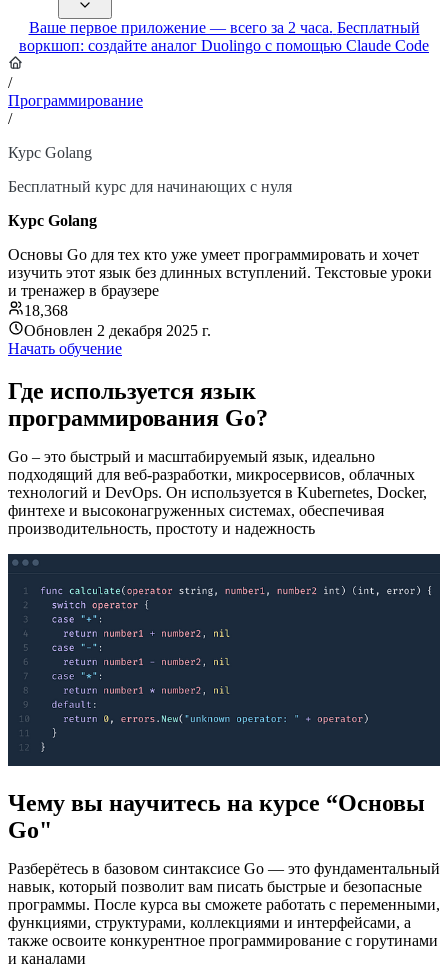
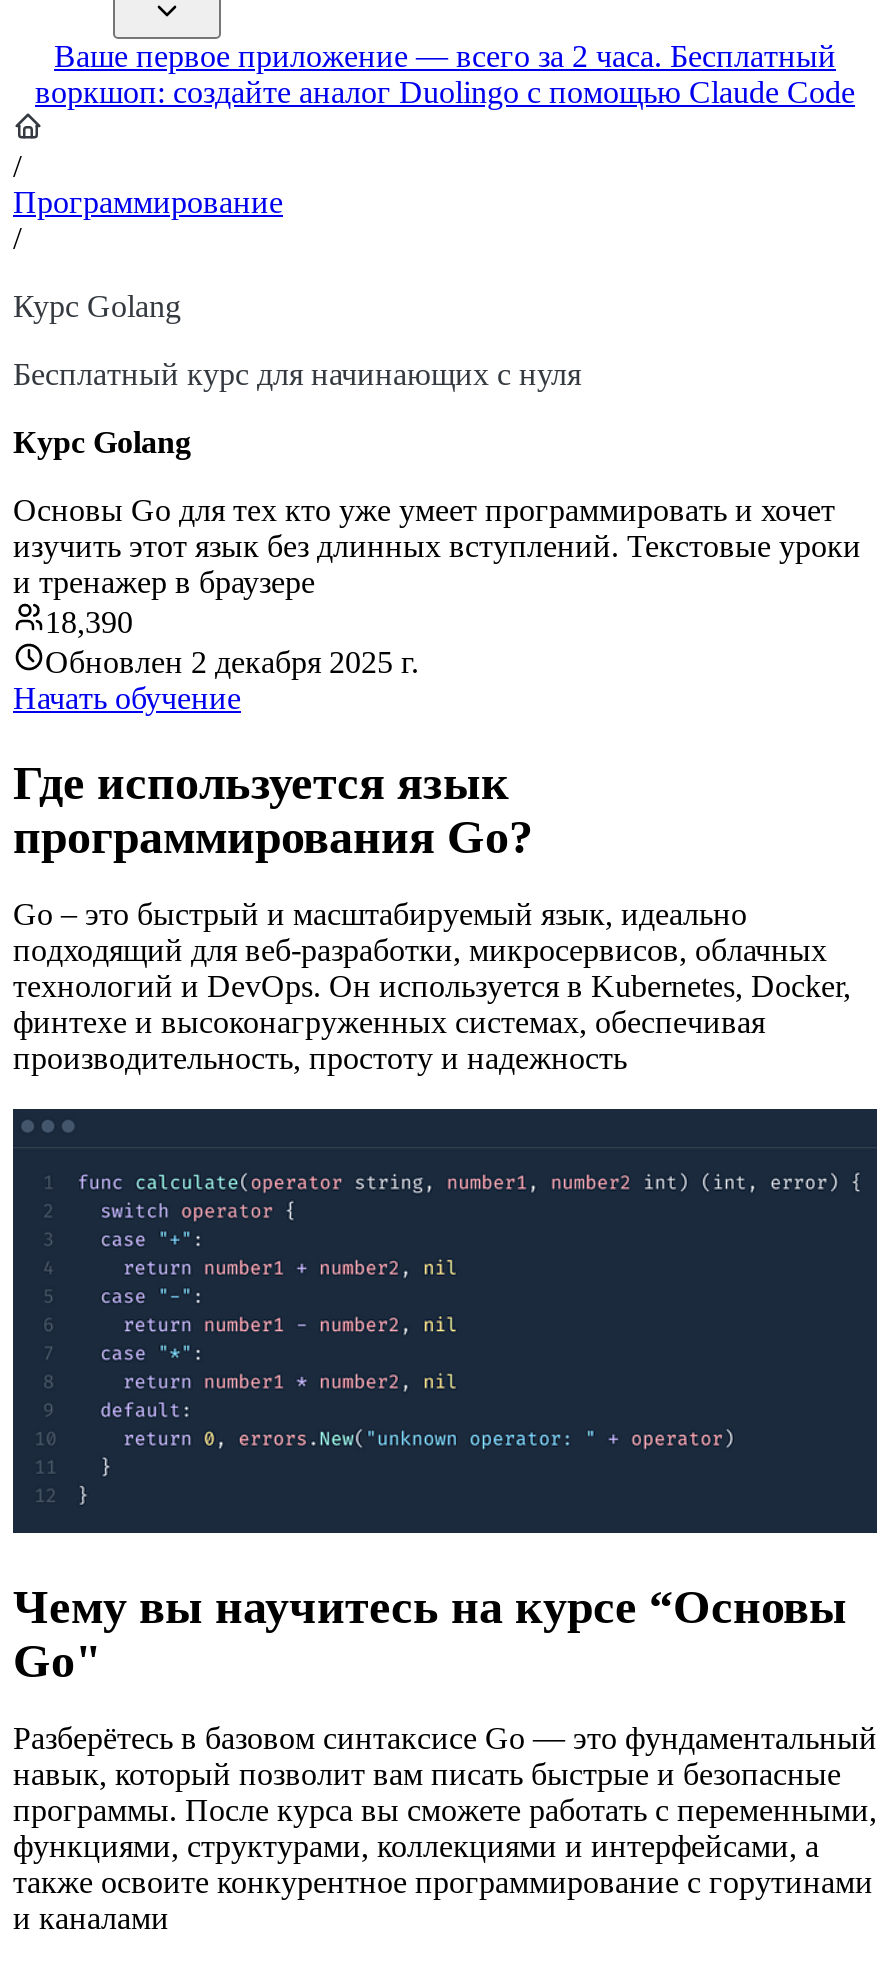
- 18,368
+ 18,390
